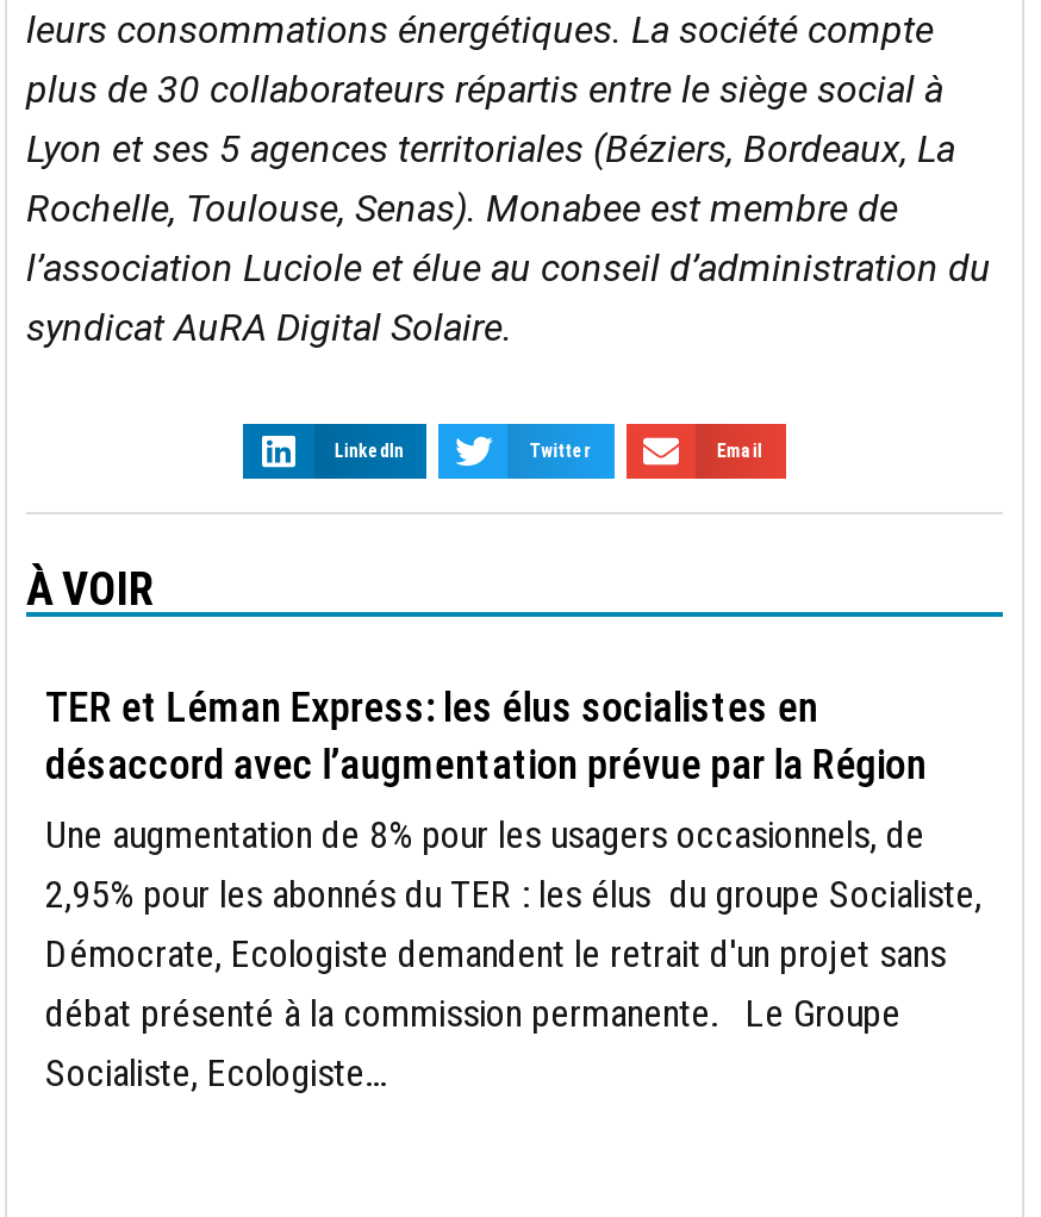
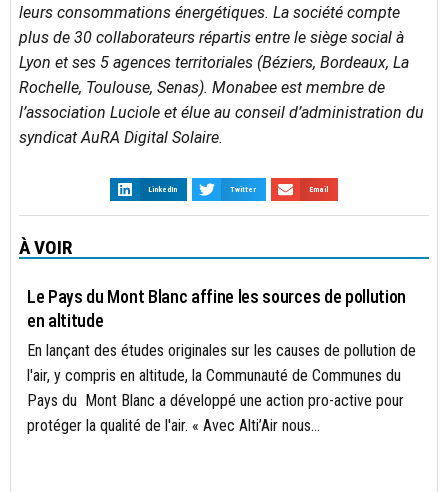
- TER et Léman Express: les élus socialistes en
- désaccord avec l’augmentation prévue par la Région
+ Le Pays du Mont Blanc affine les sources de pollution
+ en altitude

- Une augmentation de 8% pour les usagers occasionnels, de
- 2,95% pour les abonnés du TER : les élus du groupe Socialiste,
- Démocrate, Ecologiste demandent le retrait d'un projet sans
- débat présenté à la commission permanente. Le Groupe
- Socialiste, Ecologiste...
+ En lançant des études originales sur les causes de pollution de
+ l'air, y compris en altitude, la Communauté de Communes du
+ Pays du Mont Blanc a développé une action pro-active pour
+ protéger la qualité de l'air. « Avec Alti’Air nous...
